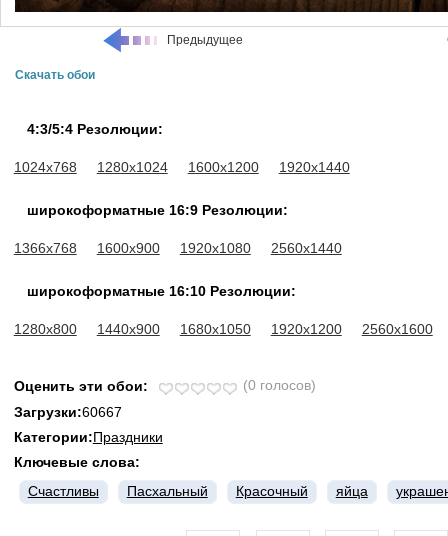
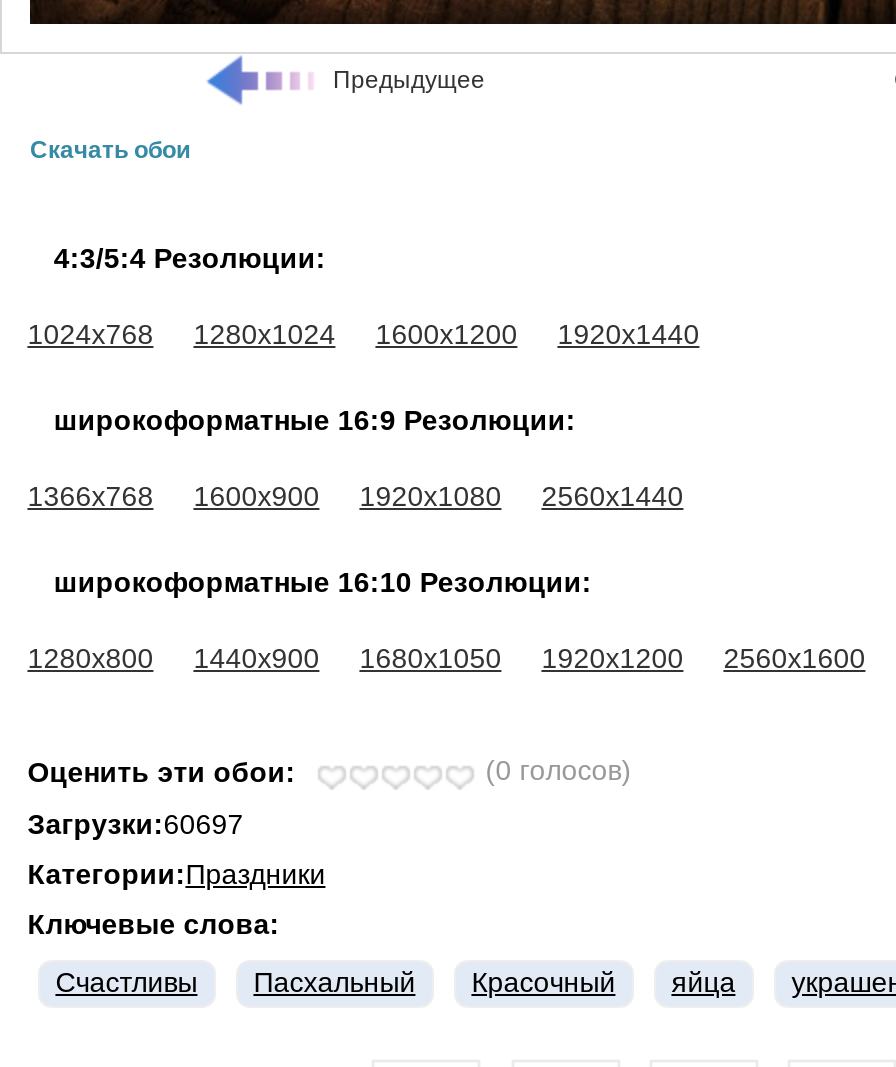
- Загрузки:60667
+ Загрузки:60697
